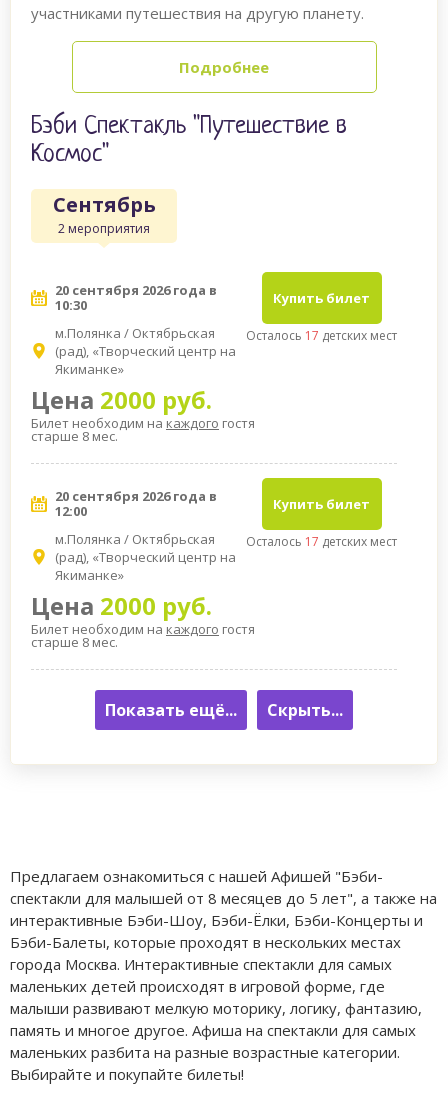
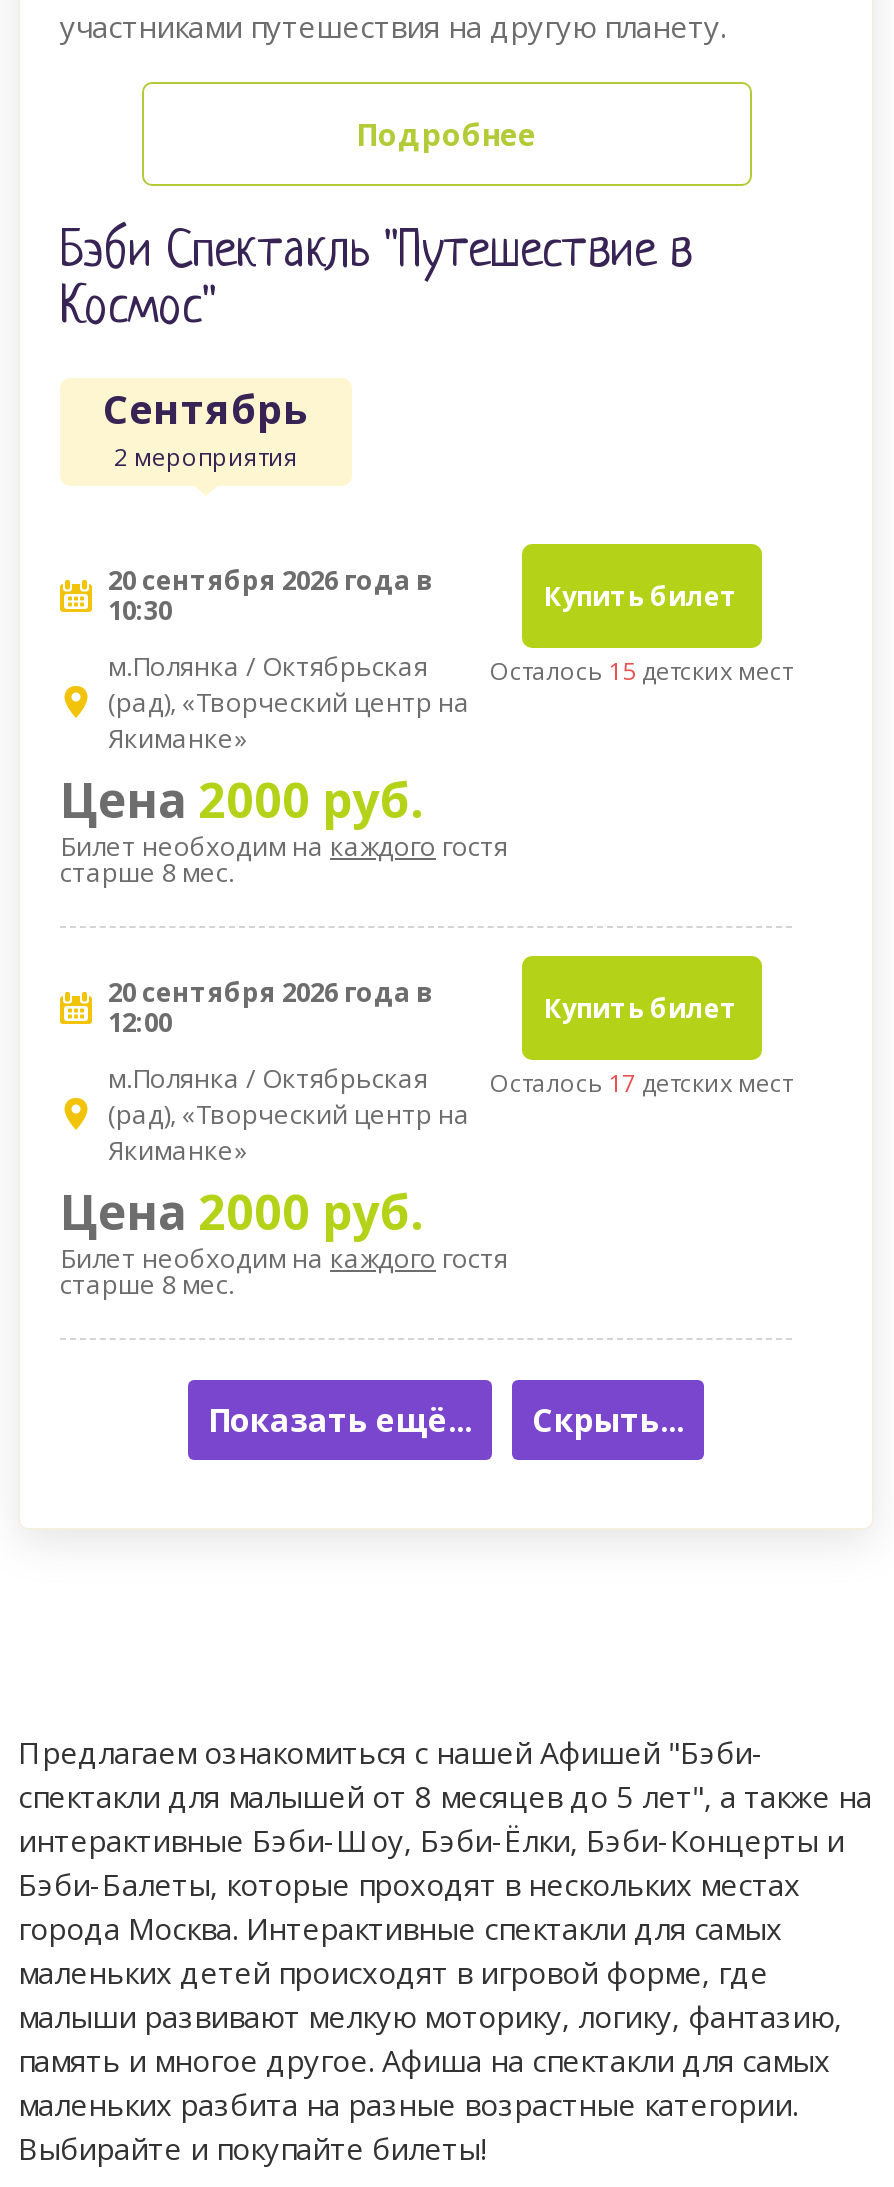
- Осталось 17 детских мест
+ Осталось 15 детских мест
